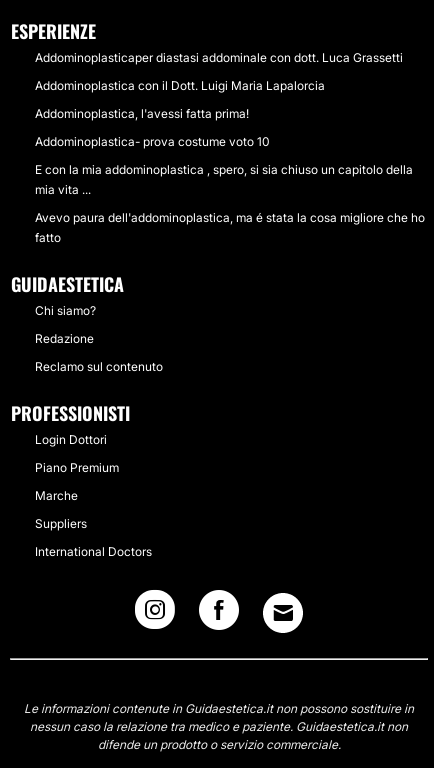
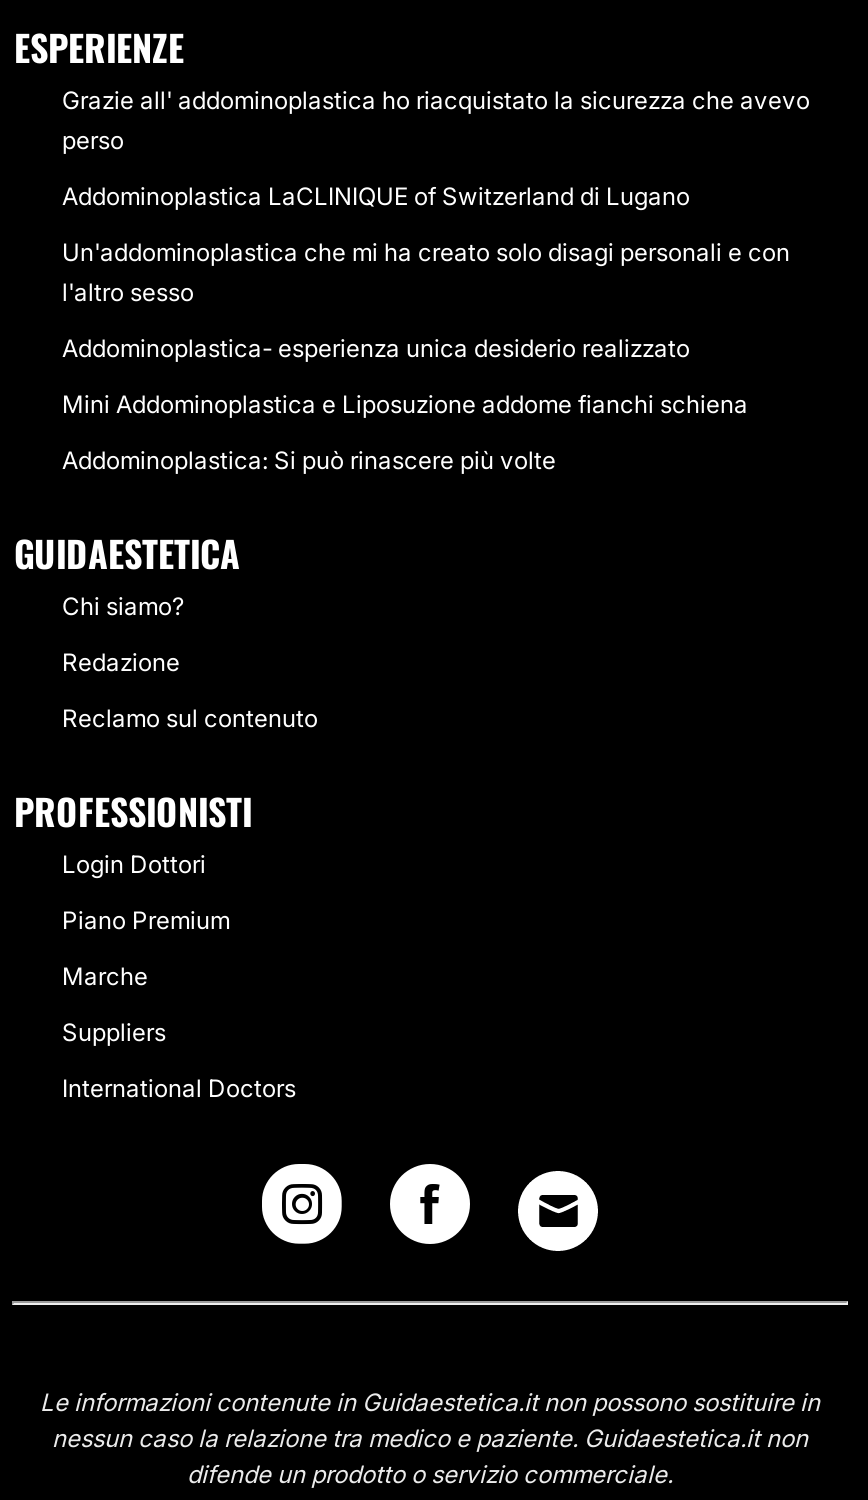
- Addominoplasticaper diastasi addominale con dott. Luca Grassetti
+ Grazie all' addominoplastica ho riacquistato la sicurezza che avevo
+ perso

- Addominoplastica con il Dott. Luigi Maria Lapalorcia
+ Addominoplastica LaCLINIQUE of Switzerland di Lugano

- Addominoplastica, l'avessi fatta prima!
+ Un'addominoplastica che mi ha creato solo disagi personali e con
+ l'altro sesso

- Addominoplastica- prova costume voto 10
+ Addominoplastica- esperienza unica desiderio realizzato

- E con la mia addominoplastica , spero, si sia chiuso un capitolo della
- mia vita ...
+ Mini Addominoplastica e Liposuzione addome fianchi schiena

- Avevo paura dell'addominoplastica, ma é stata la cosa migliore che ho
- fatto
+ Addominoplastica: Si può rinascere più volte
